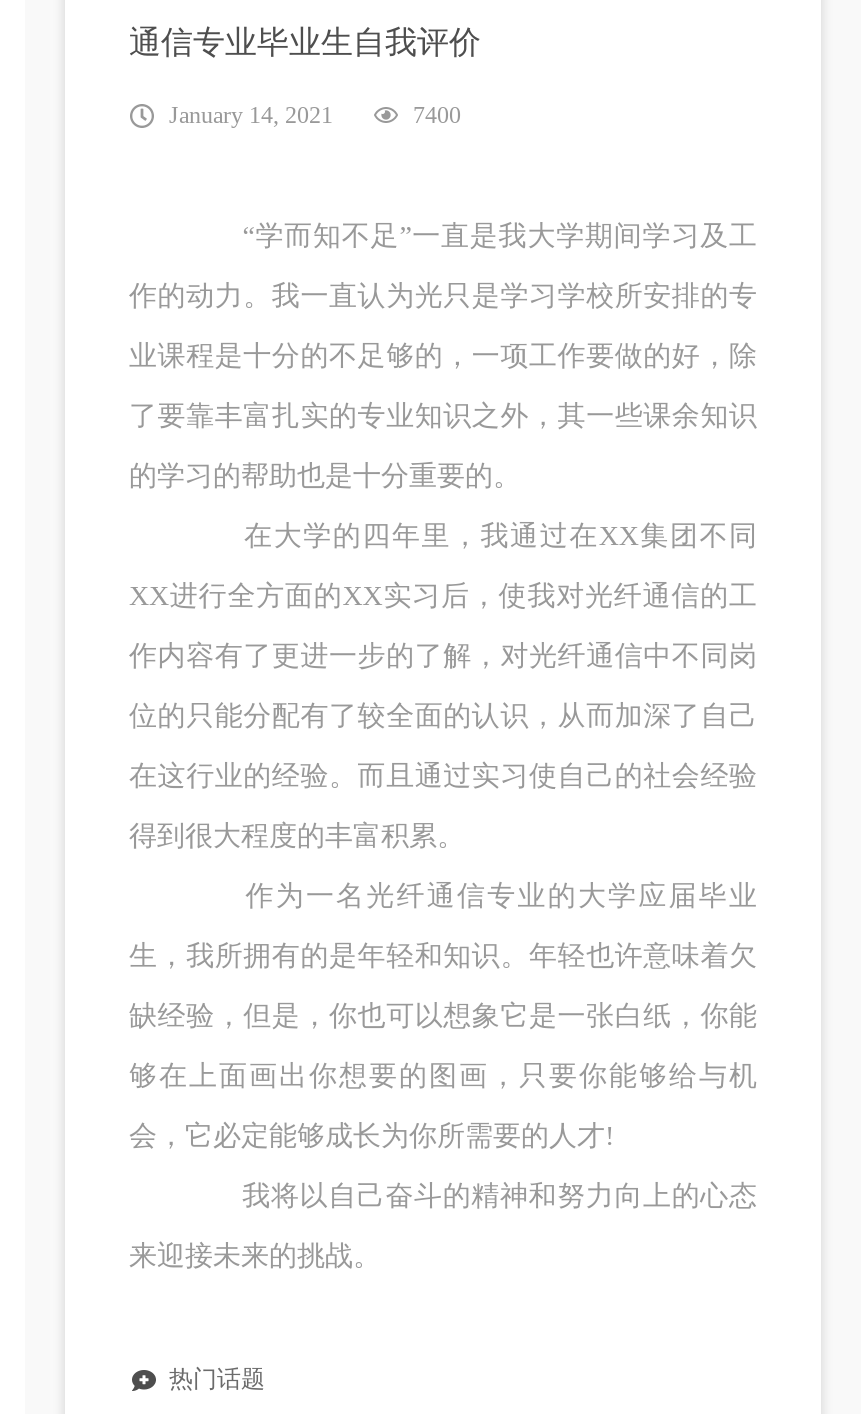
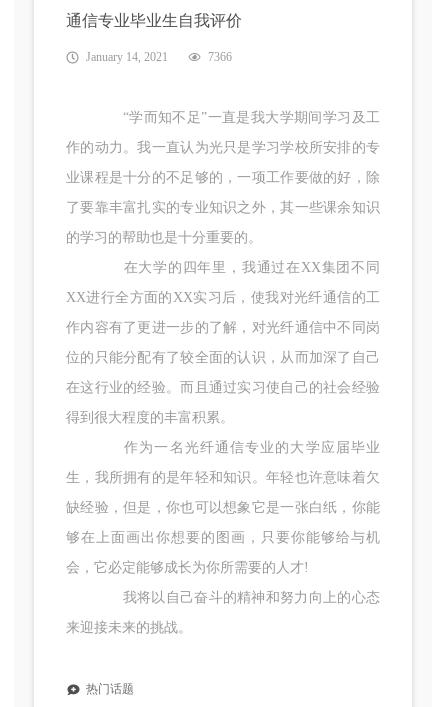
- 7400
+ 7366
